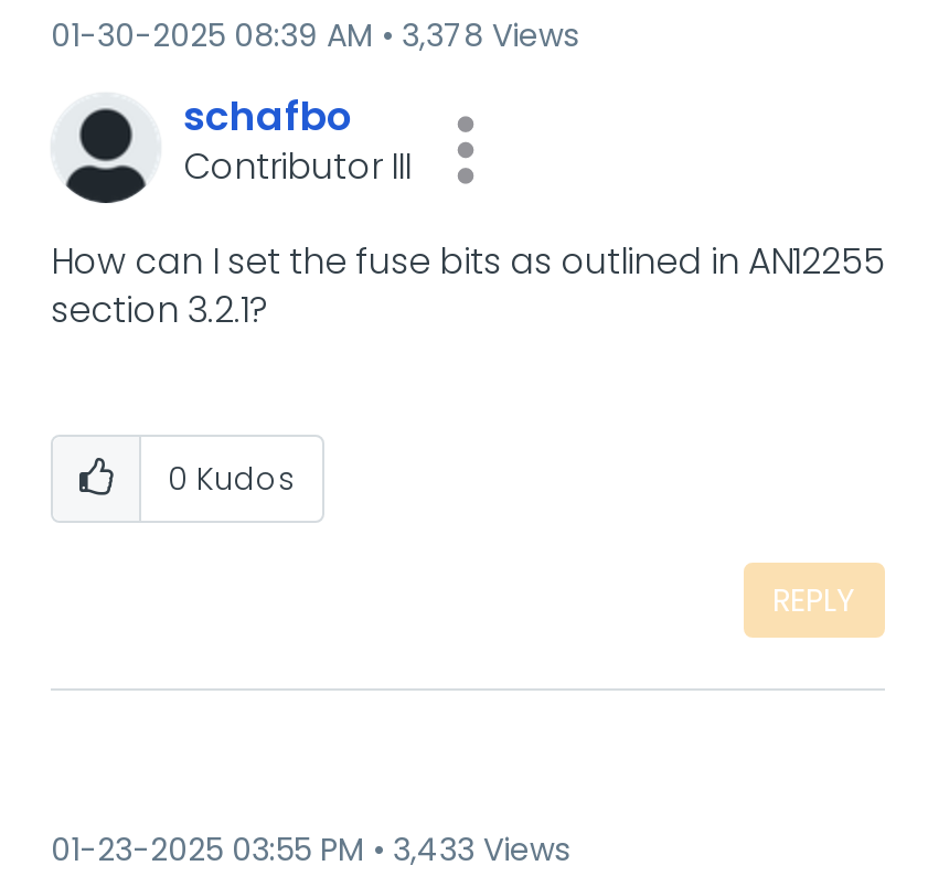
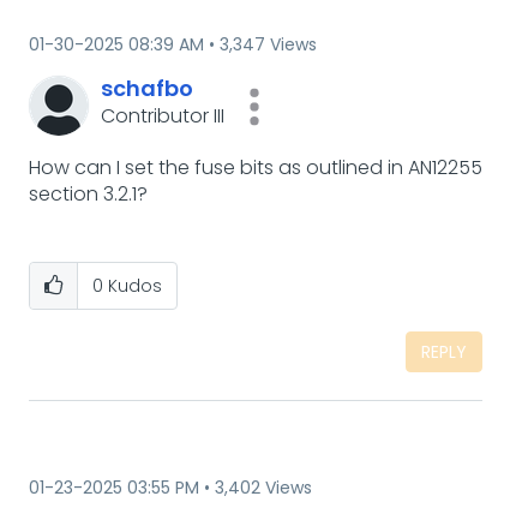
- 01-30-2025 08:39 AM 3,378 Views
+ 01-30-2025 08:39 AM 3,347 Views

- 01-23-2025 03:55 PM 3,433 Views
+ 01-23-2025 03:55 PM 3,402 Views
